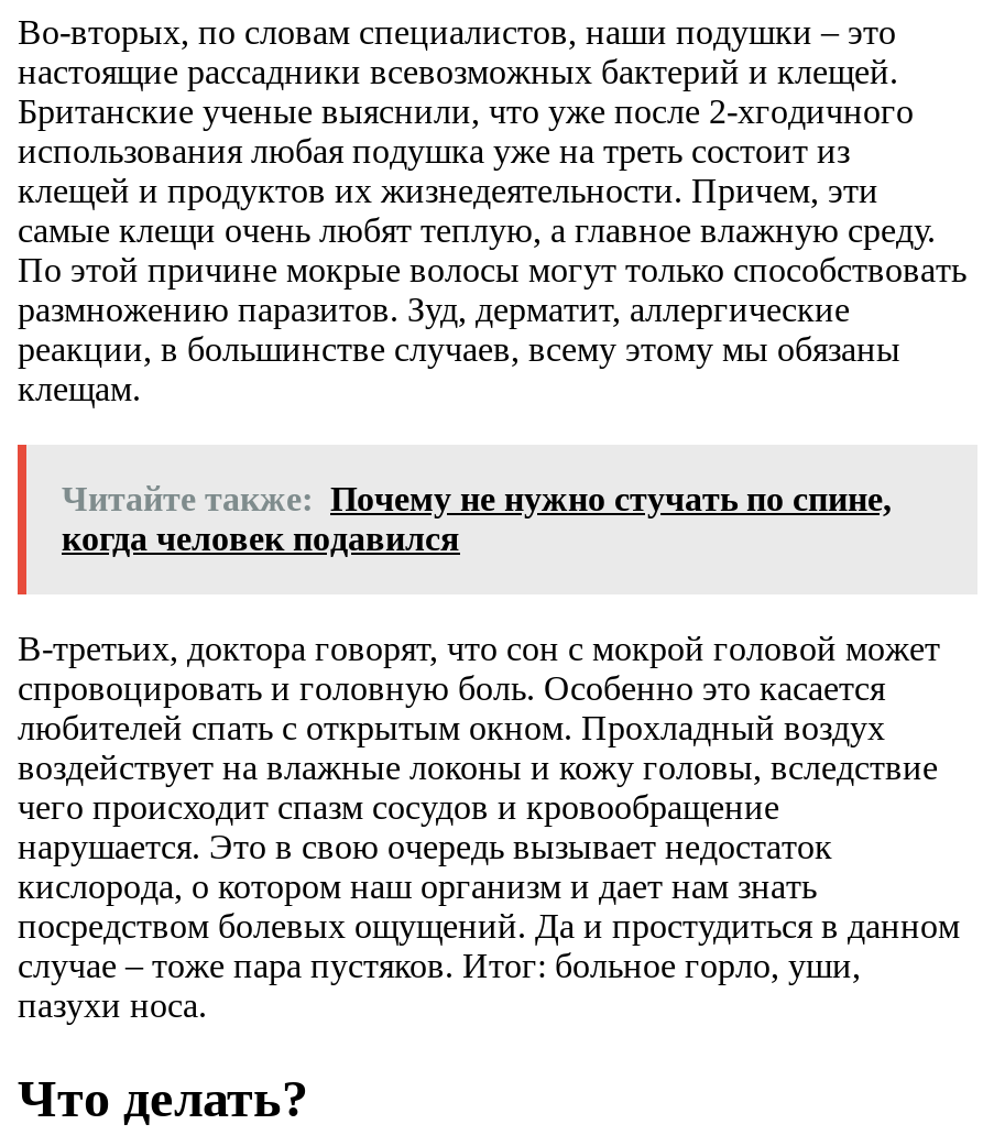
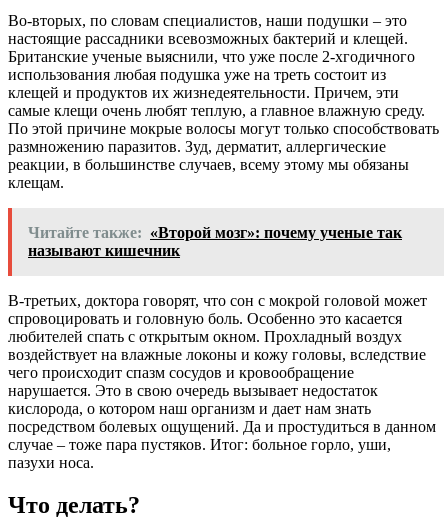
- Читайте также: Почему не нужно стучать по спине,
- когда человек подавился
+ Читайте также: «Второй мозг»: почему ученые так
+ называют кишечник
